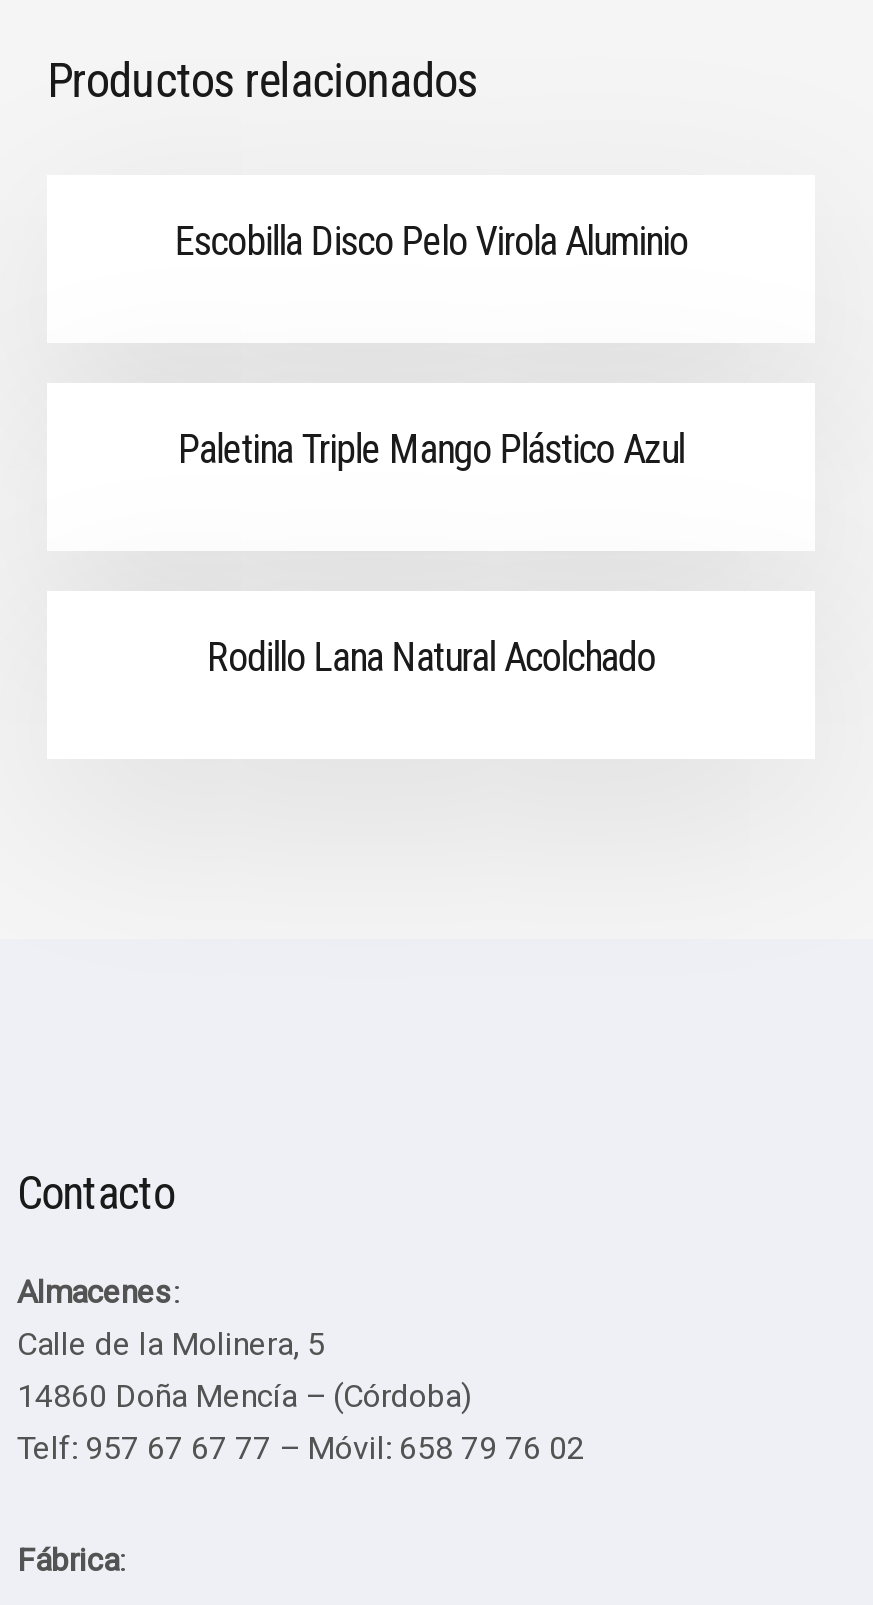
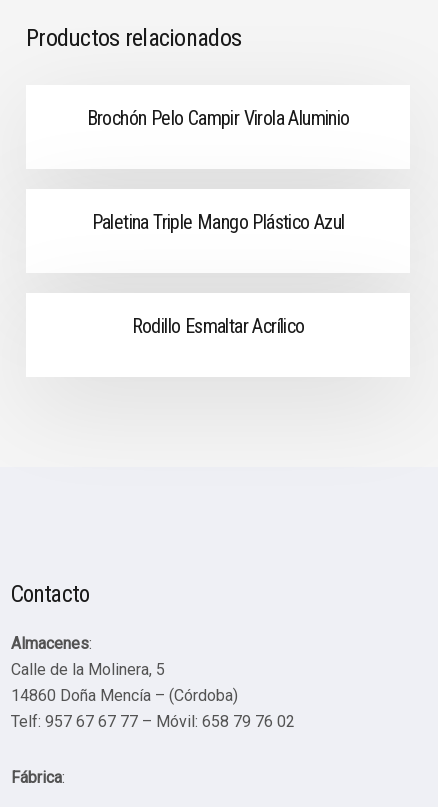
- Escobilla Disco Pelo Virola Aluminio
+ Brochón Pelo Campir Virola Aluminio

- Rodillo Lana Natural Acolchado
+ Rodillo Esmaltar Acrílico
